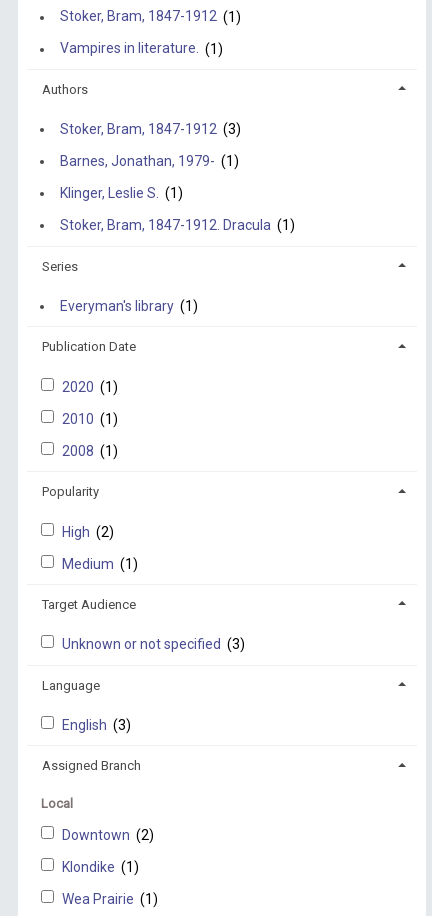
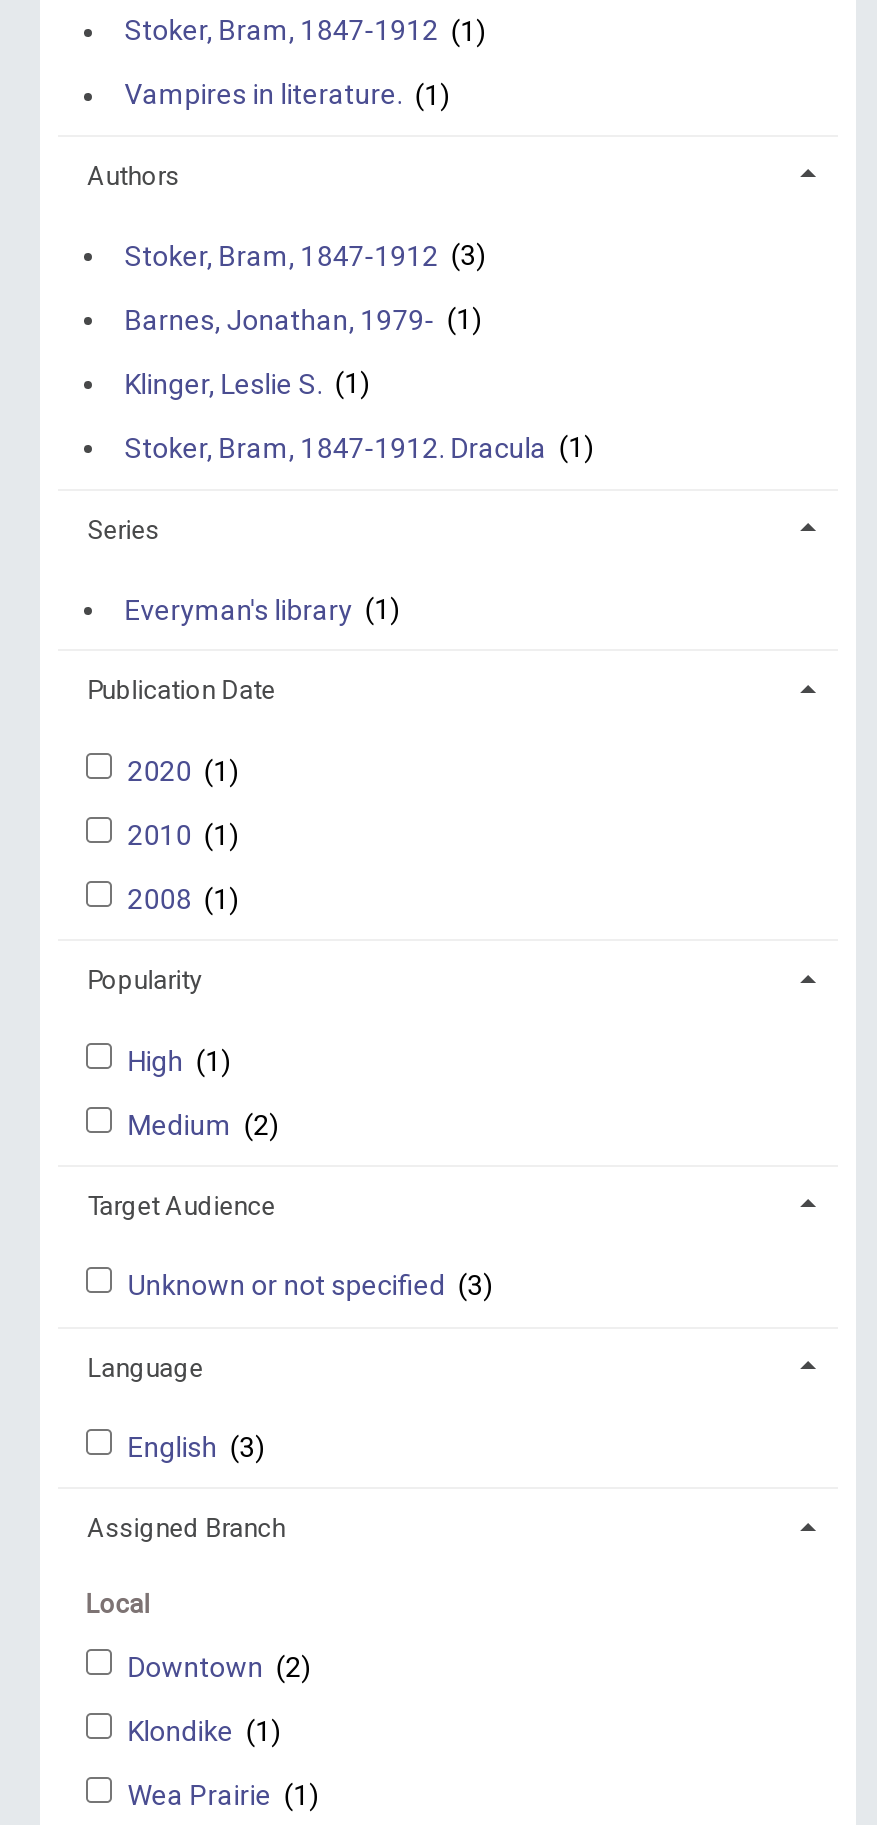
- High (2)
+ High (1)

- Medium (1)
+ Medium (2)
